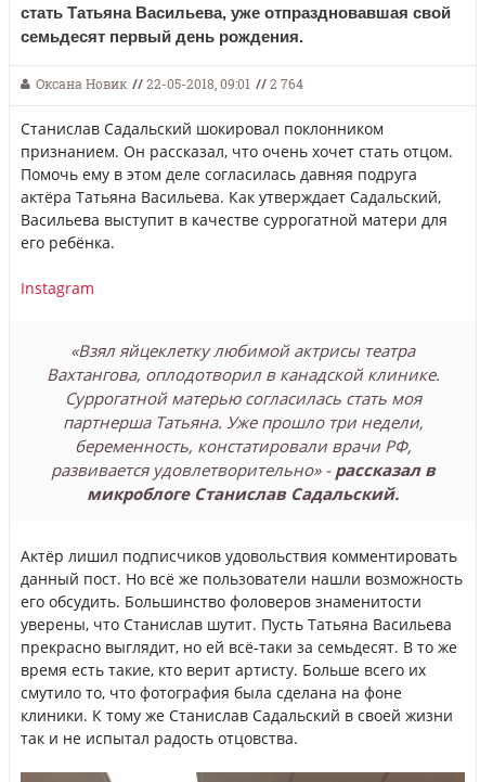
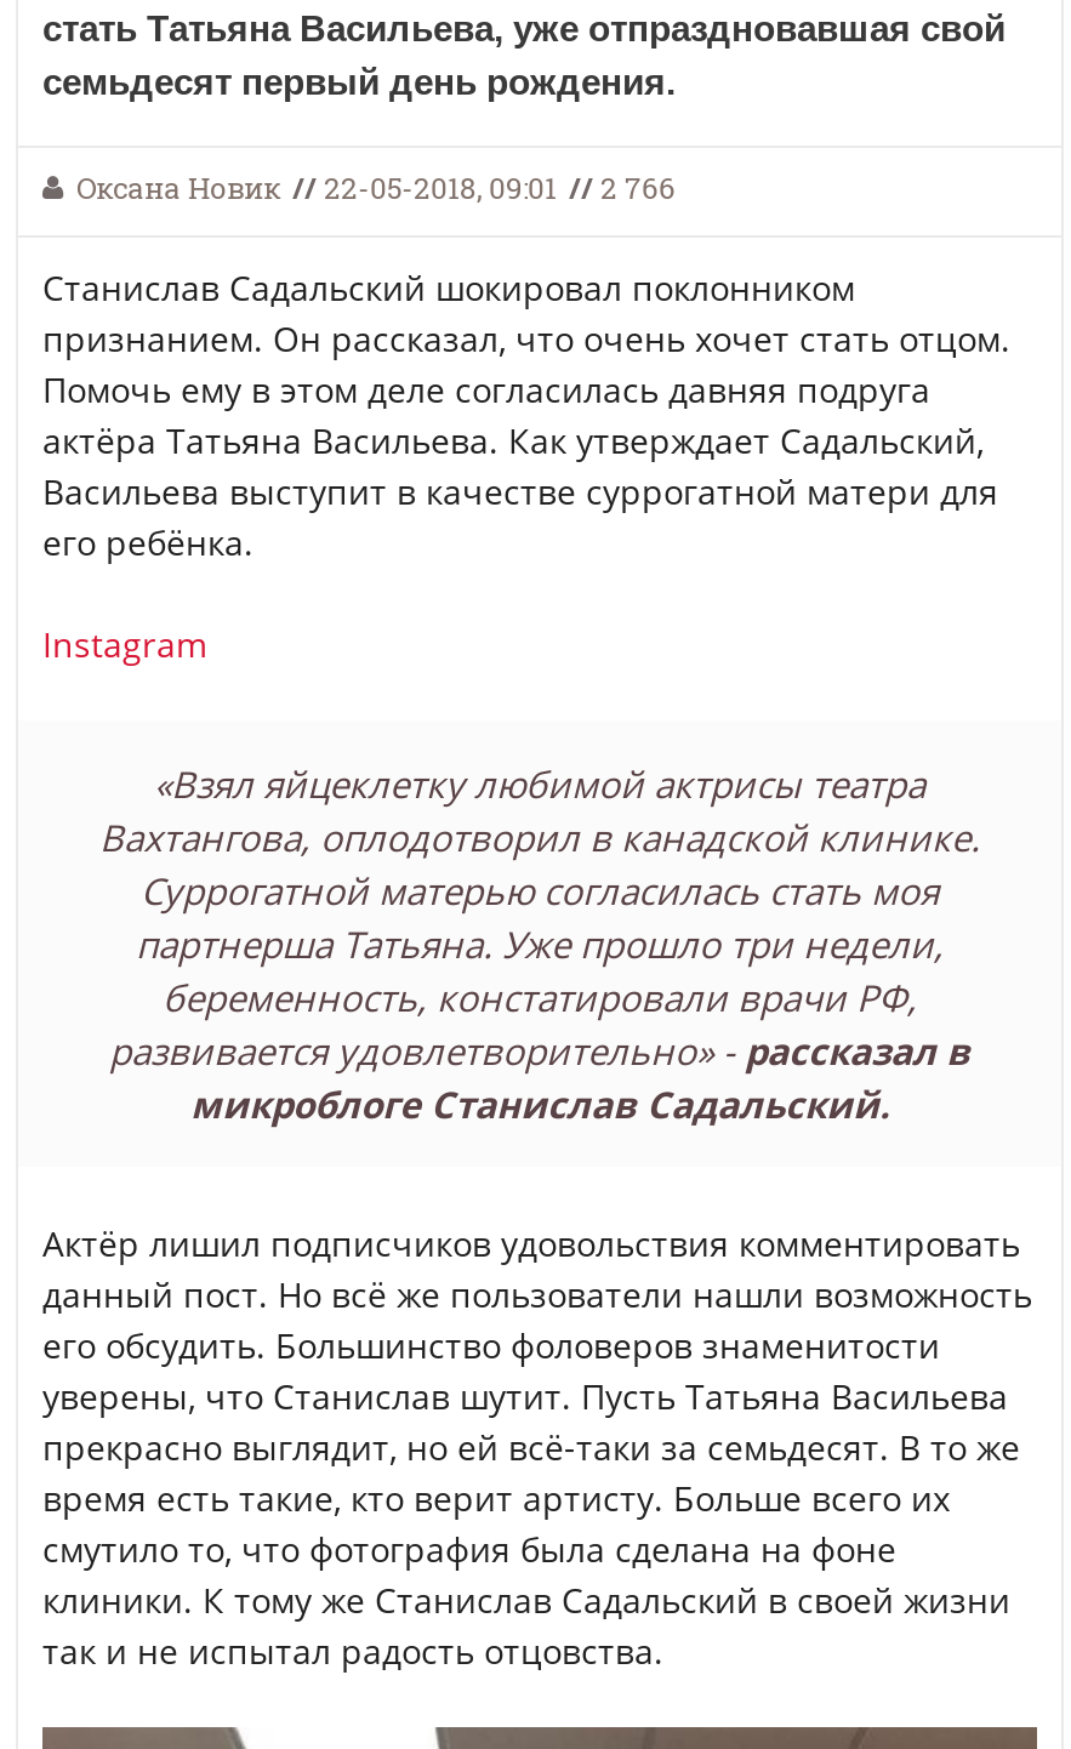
- Оксана Новик // 22-05-2018, 09:01 // 2 764
+ Оксана Новик // 22-05-2018, 09:01 // 2 766
